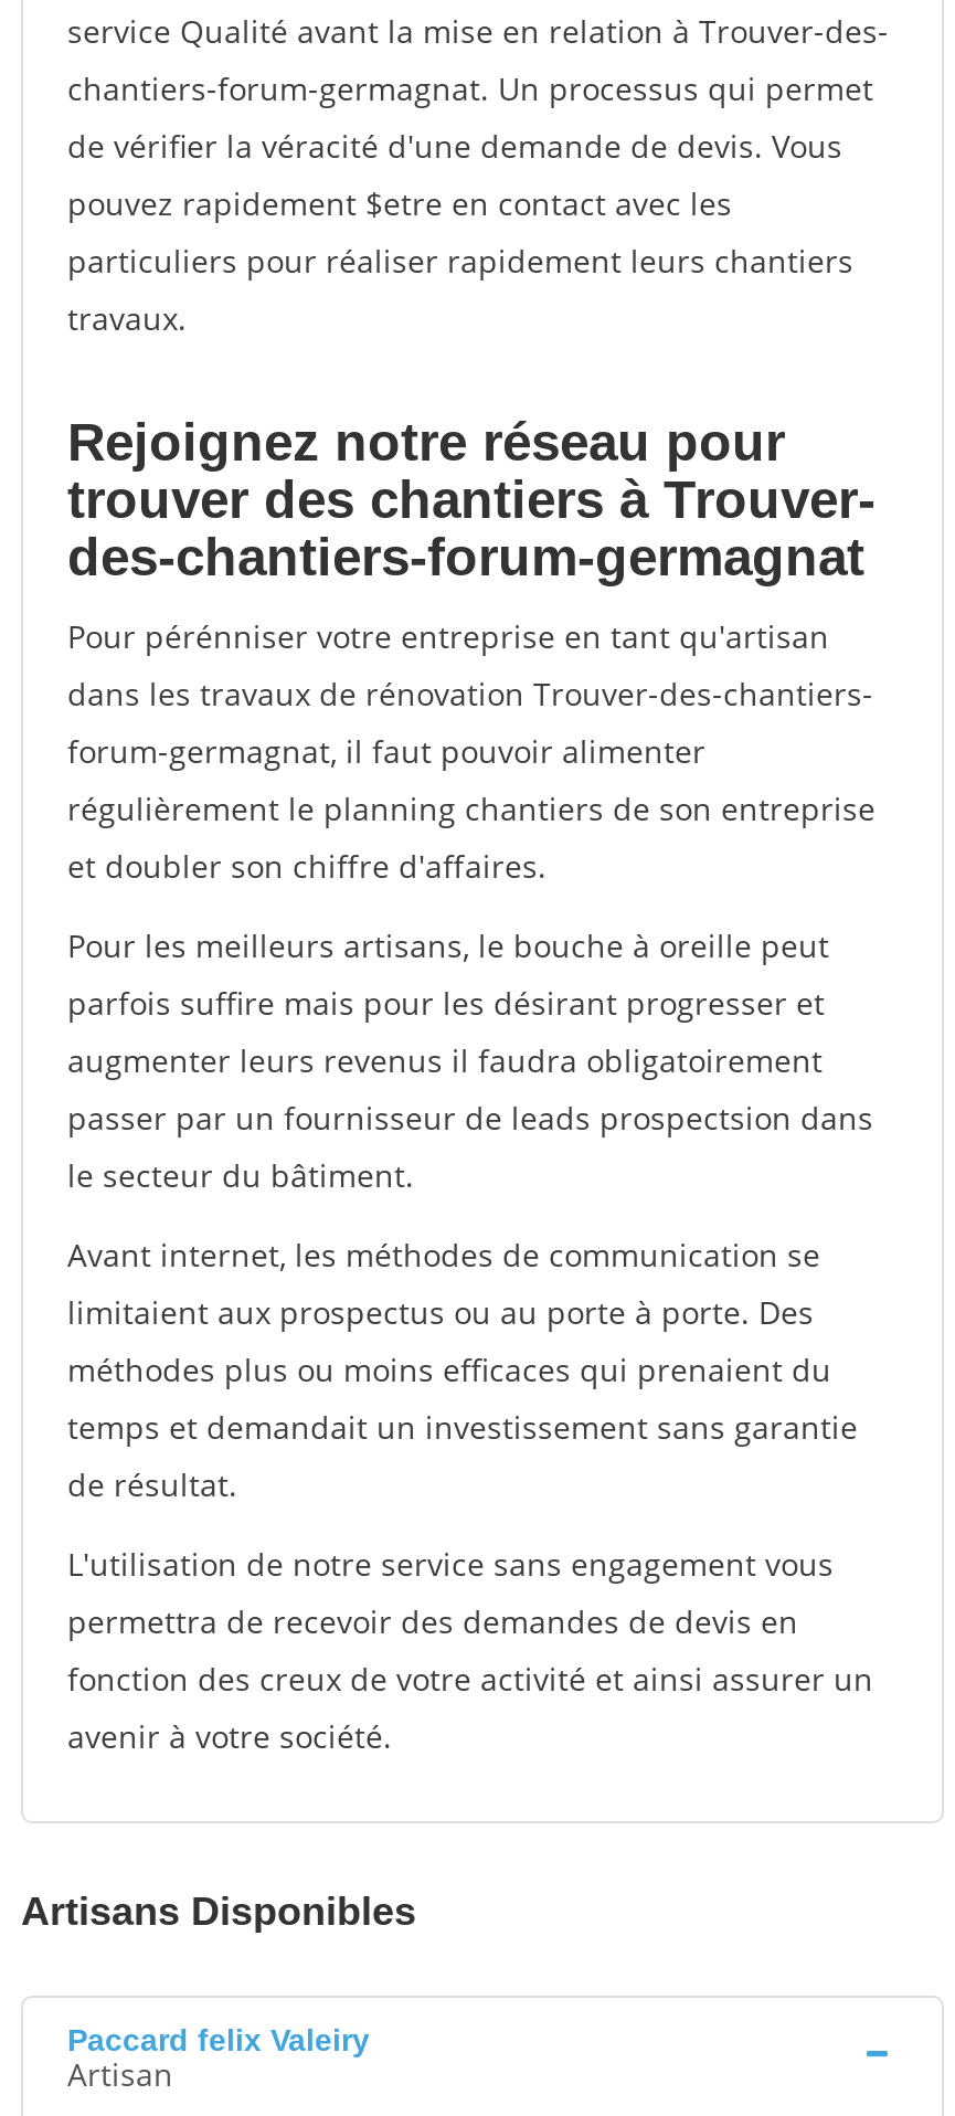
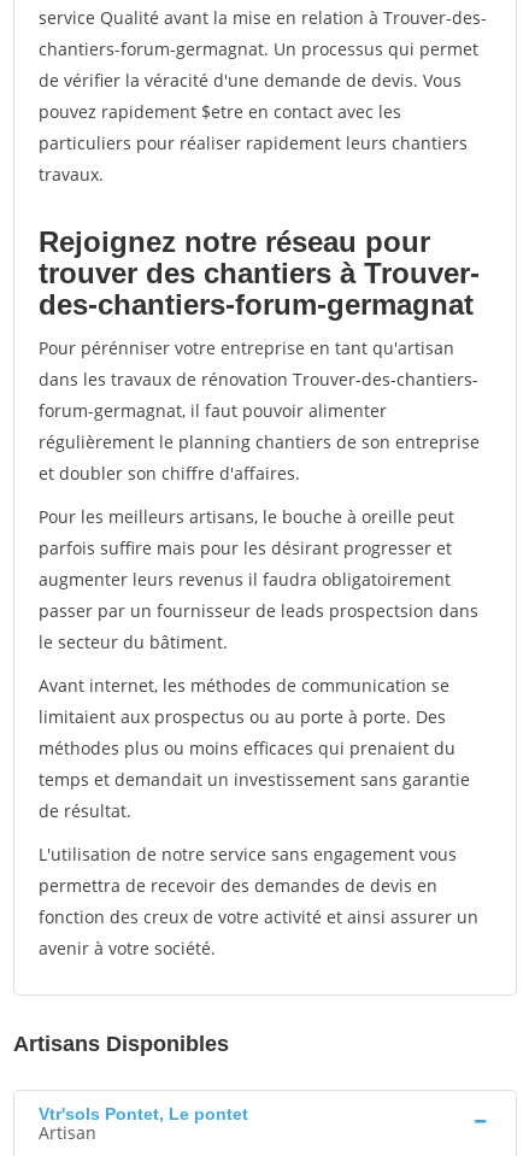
- Paccard felix Valeiry
+ Vtr'sols Pontet, Le pontet
